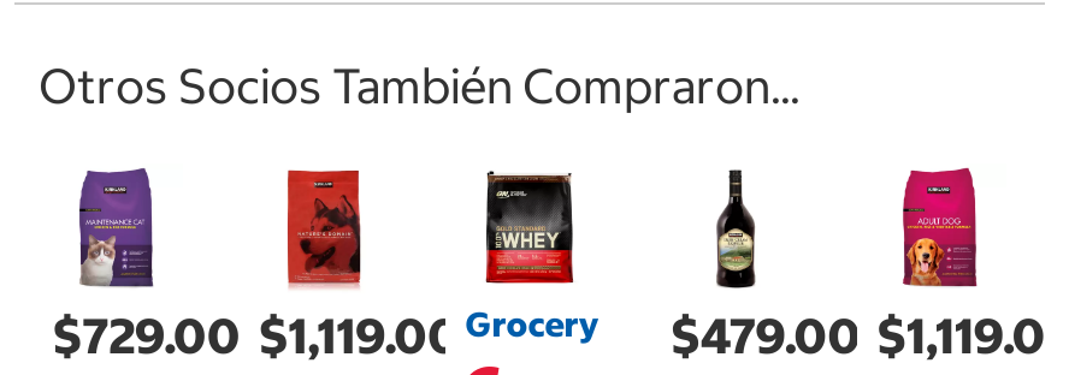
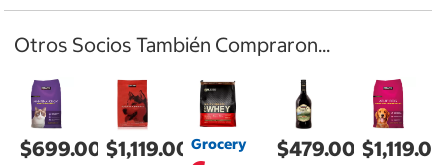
- $729.00
+ $699.00
